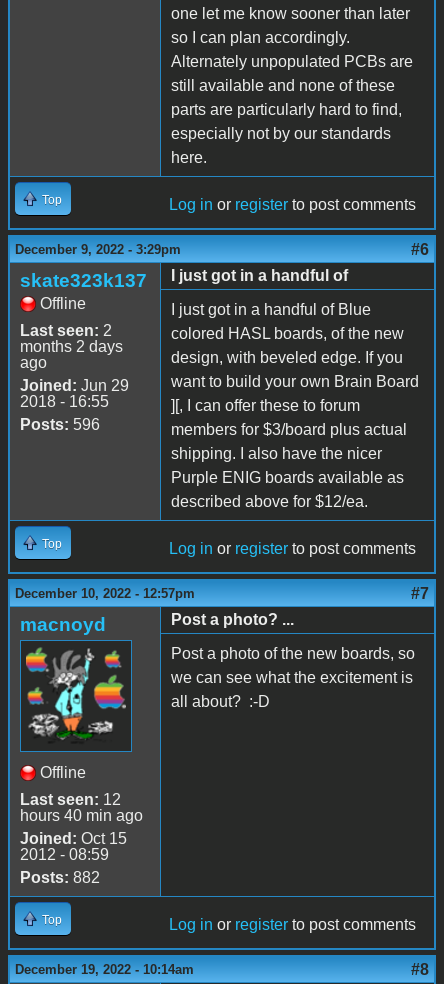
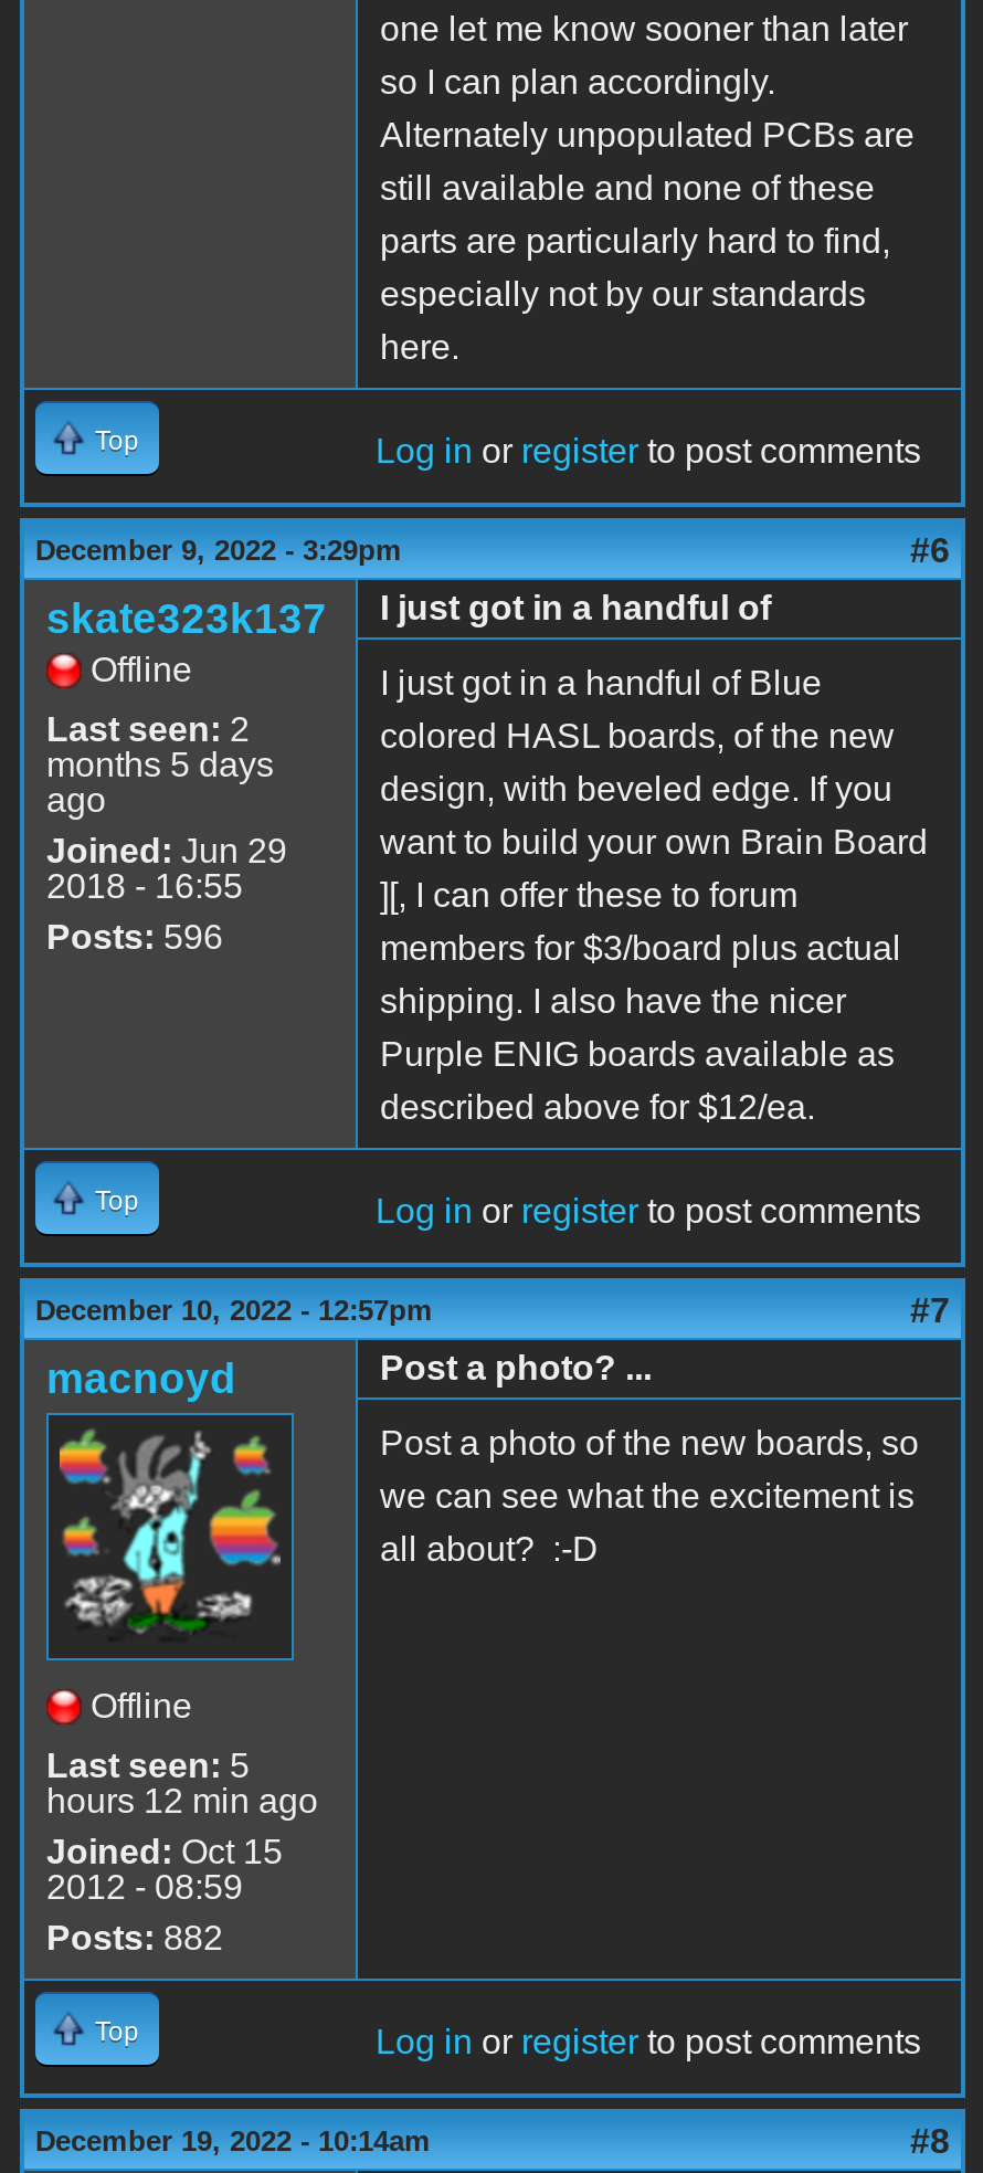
- months 2 days
+ months 5 days

- Last seen: 12
+ Last seen: 5

- hours 40 min ago
+ hours 12 min ago
